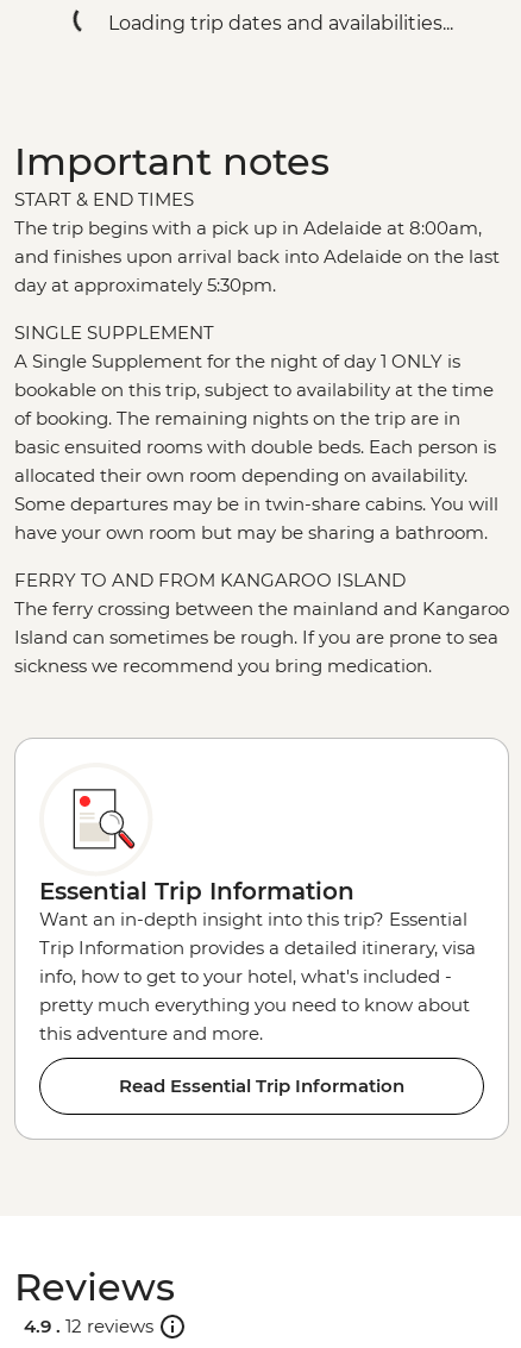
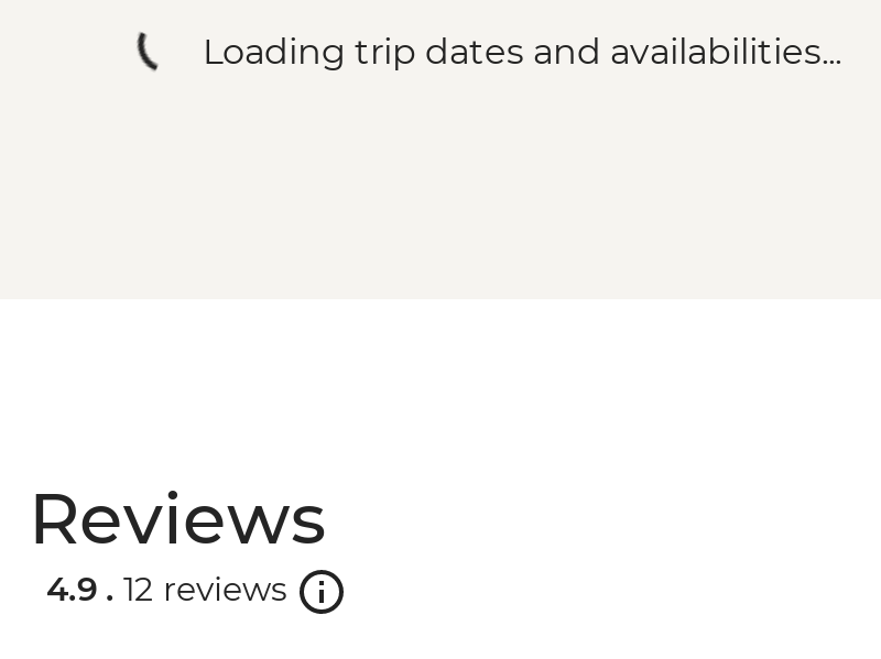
- Important notes
- START & END TIMES
- The trip begins with a pick up in Adelaide at 8:00am,
- and finishes upon arrival back into Adelaide on the last
- day at approximately 5:30pm.
- SINGLE SUPPLEMENT
- A Single Supplement for the night of day 1 ONLY is
- bookable on this trip, subject to availability at the time
- of booking. The remaining nights on the trip are in
- basic ensuited rooms with double beds. Each person is
- allocated their own room depending on availability.
- Some departures may be in twin-share cabins. You will
- have your own room but may be sharing a bathroom.
- FERRY TO AND FROM KANGAROO ISLAND
- The ferry crossing between the mainland and Kangaroo
- Island can sometimes be rough. If you are prone to sea
- sickness we recommend you bring medication.

- [image]
- Essential Trip Information
- Want an in-depth insight into this trip? Essential
- Trip Information provides a detailed itinerary, visa
- info, how to get to your hotel, what's included -
- pretty much everything you need to know about
- this adventure and more.
- Read Essential Trip Information
